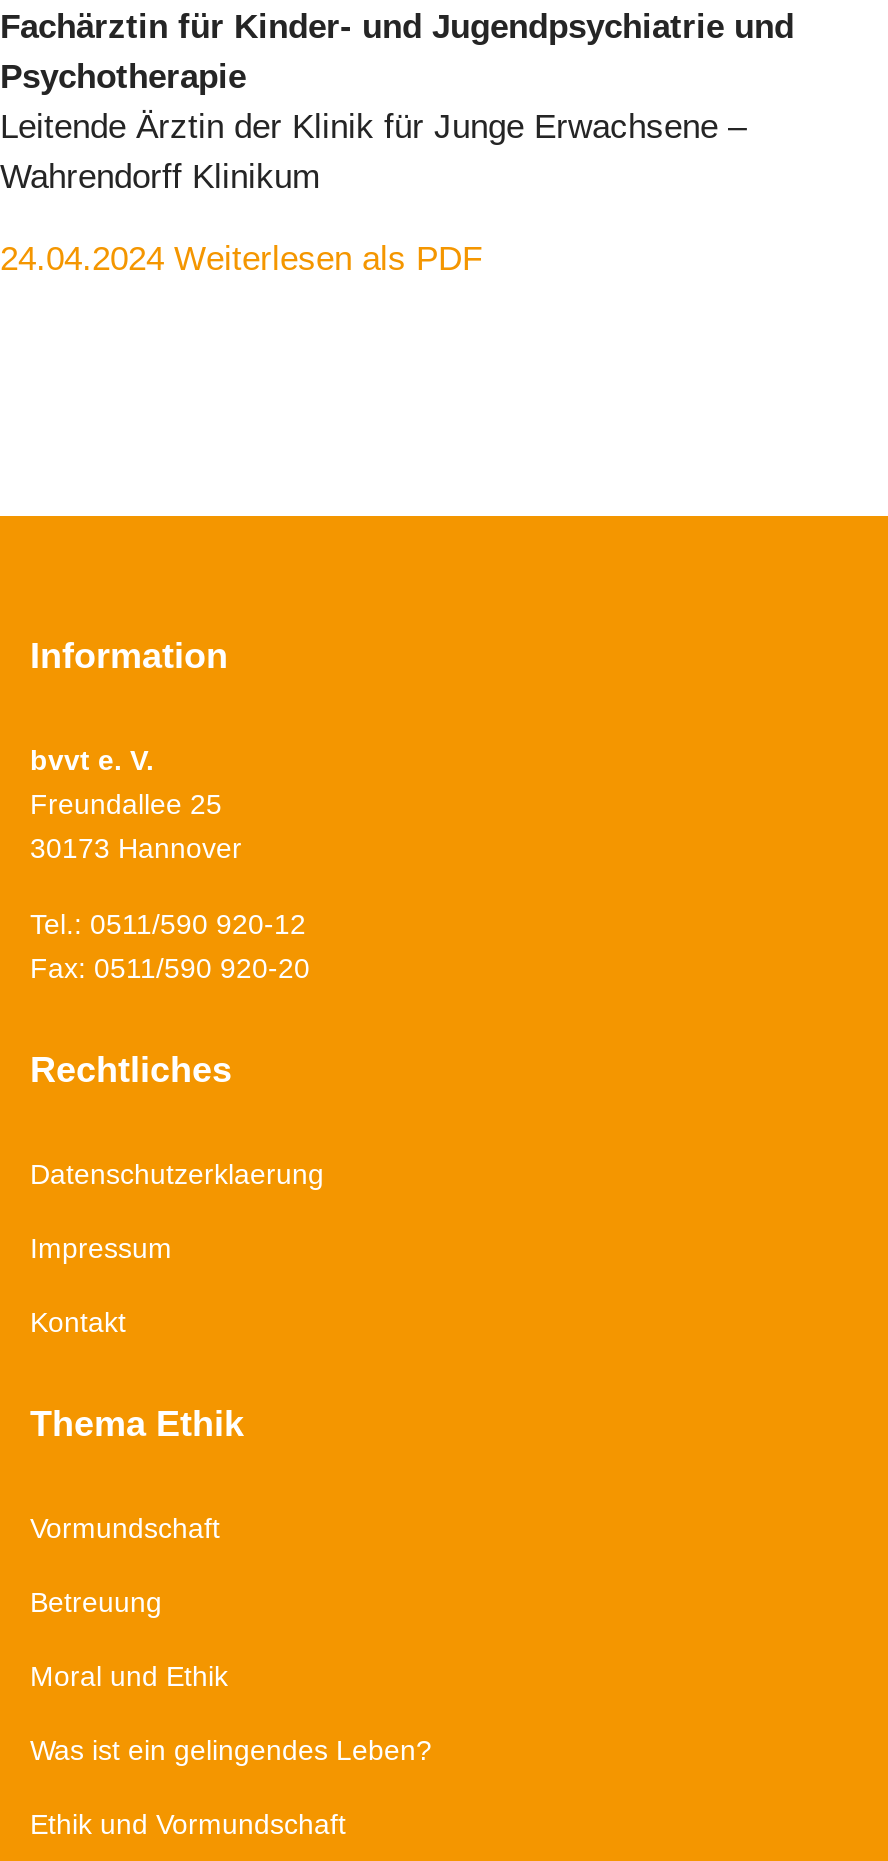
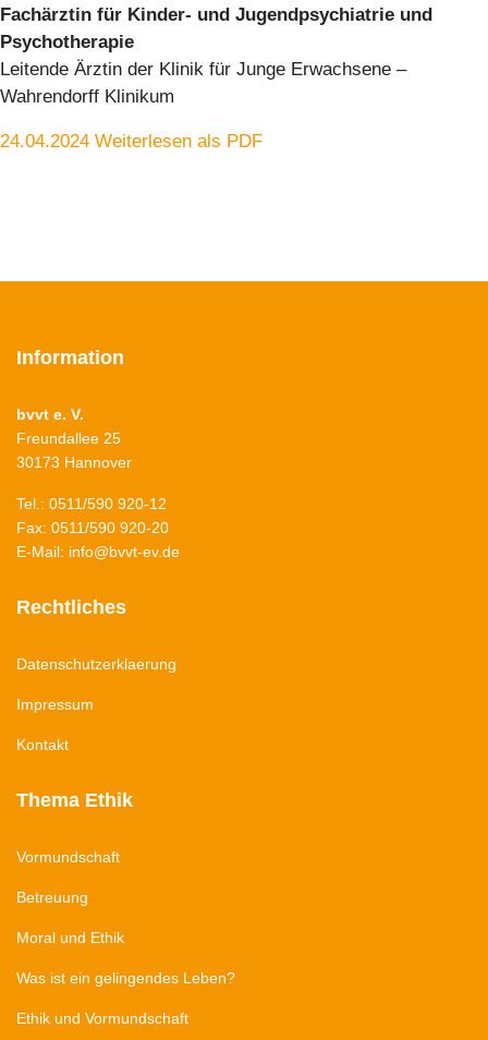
+ E-Mail: info@bvvt-ev.de
